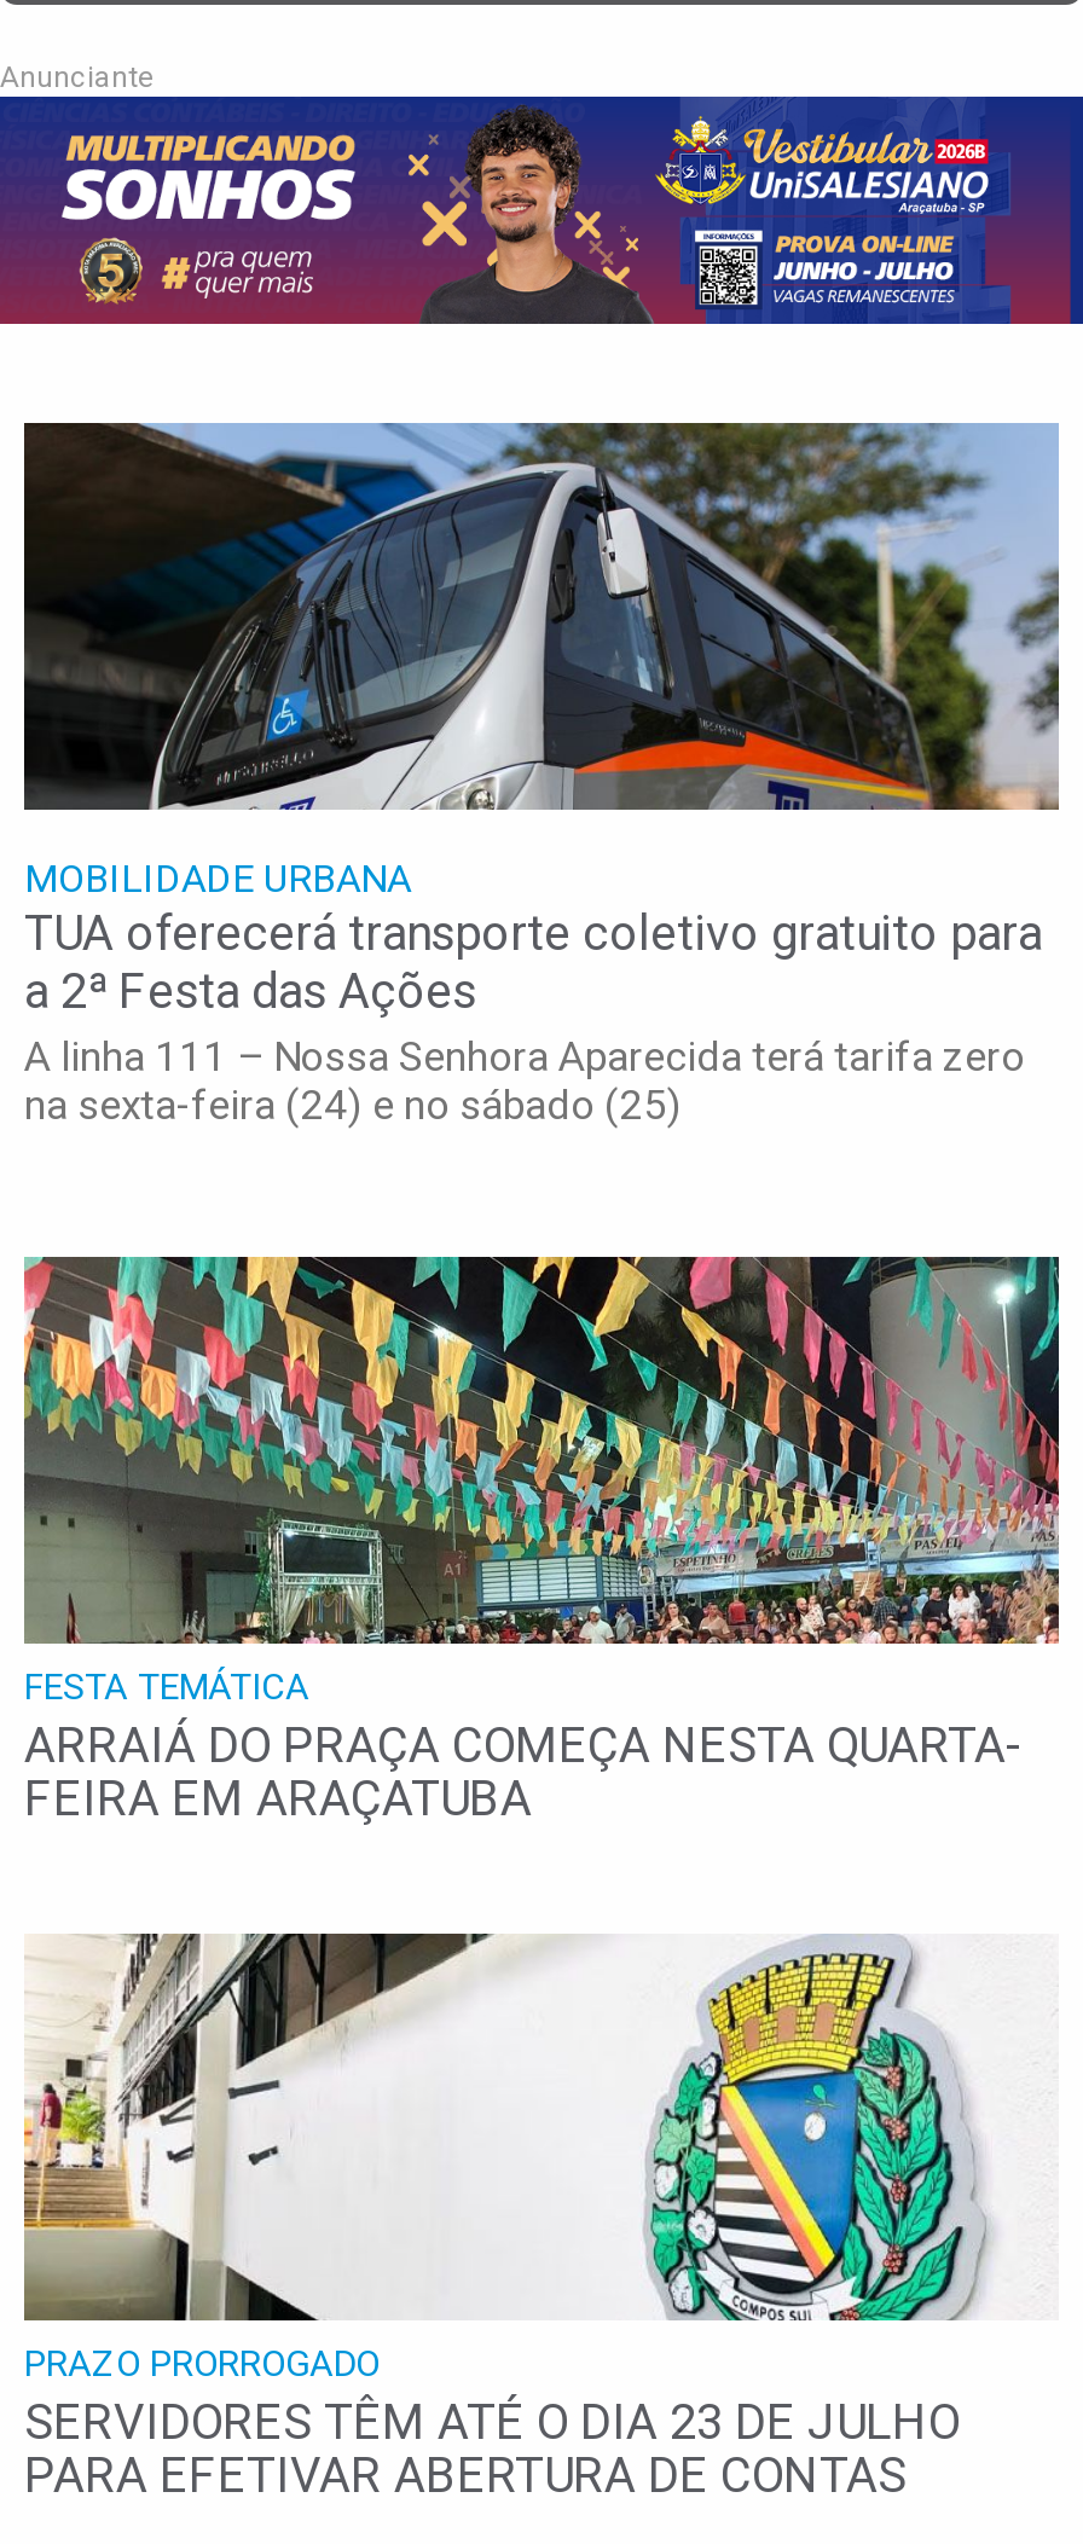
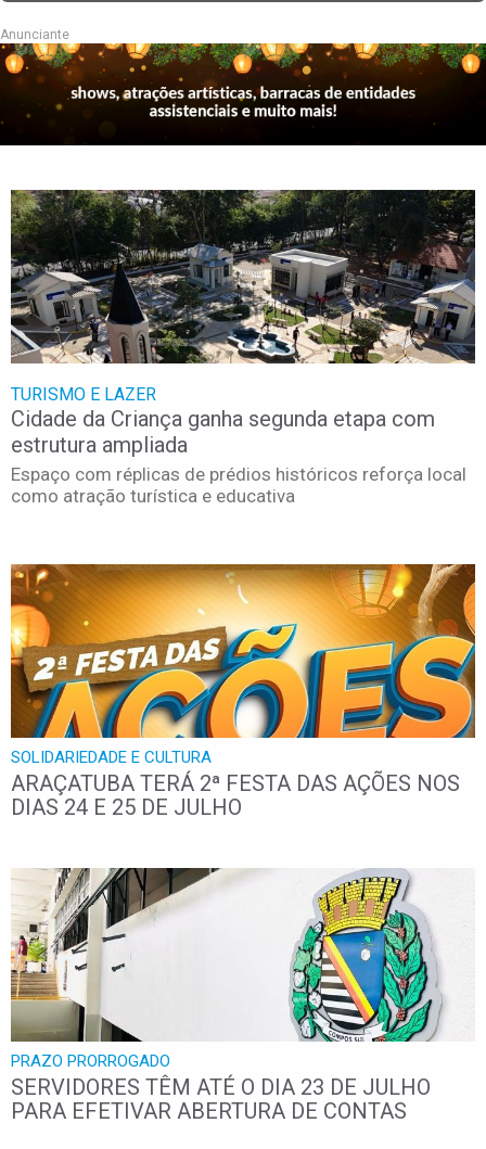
- [image]
+ [image]

- [image]
- MOBILIDADE URBANA
- TUA oferecerá transporte coletivo gratuito para
- a 2ª Festa das Ações
- A linha 111 – Nossa Senhora Aparecida terá tarifa zero
- na sexta-feira (24) e no sábado (25)
+ [image]
+ TURISMO E LAZER
+ Cidade da Criança ganha segunda etapa com
+ estrutura ampliada
+ Espaço com réplicas de prédios históricos reforça local
+ como atração turística e educativa

- [image]
- FESTA TEMÁTICA
- ARRAIÁ DO PRAÇA COMEÇA NESTA QUARTA-
- FEIRA EM ARAÇATUBA
+ [image]
+ SOLIDARIEDADE E CULTURA
+ ARAÇATUBA TERÁ 2ª FESTA DAS AÇÕES NOS
+ DIAS 24 E 25 DE JULHO
